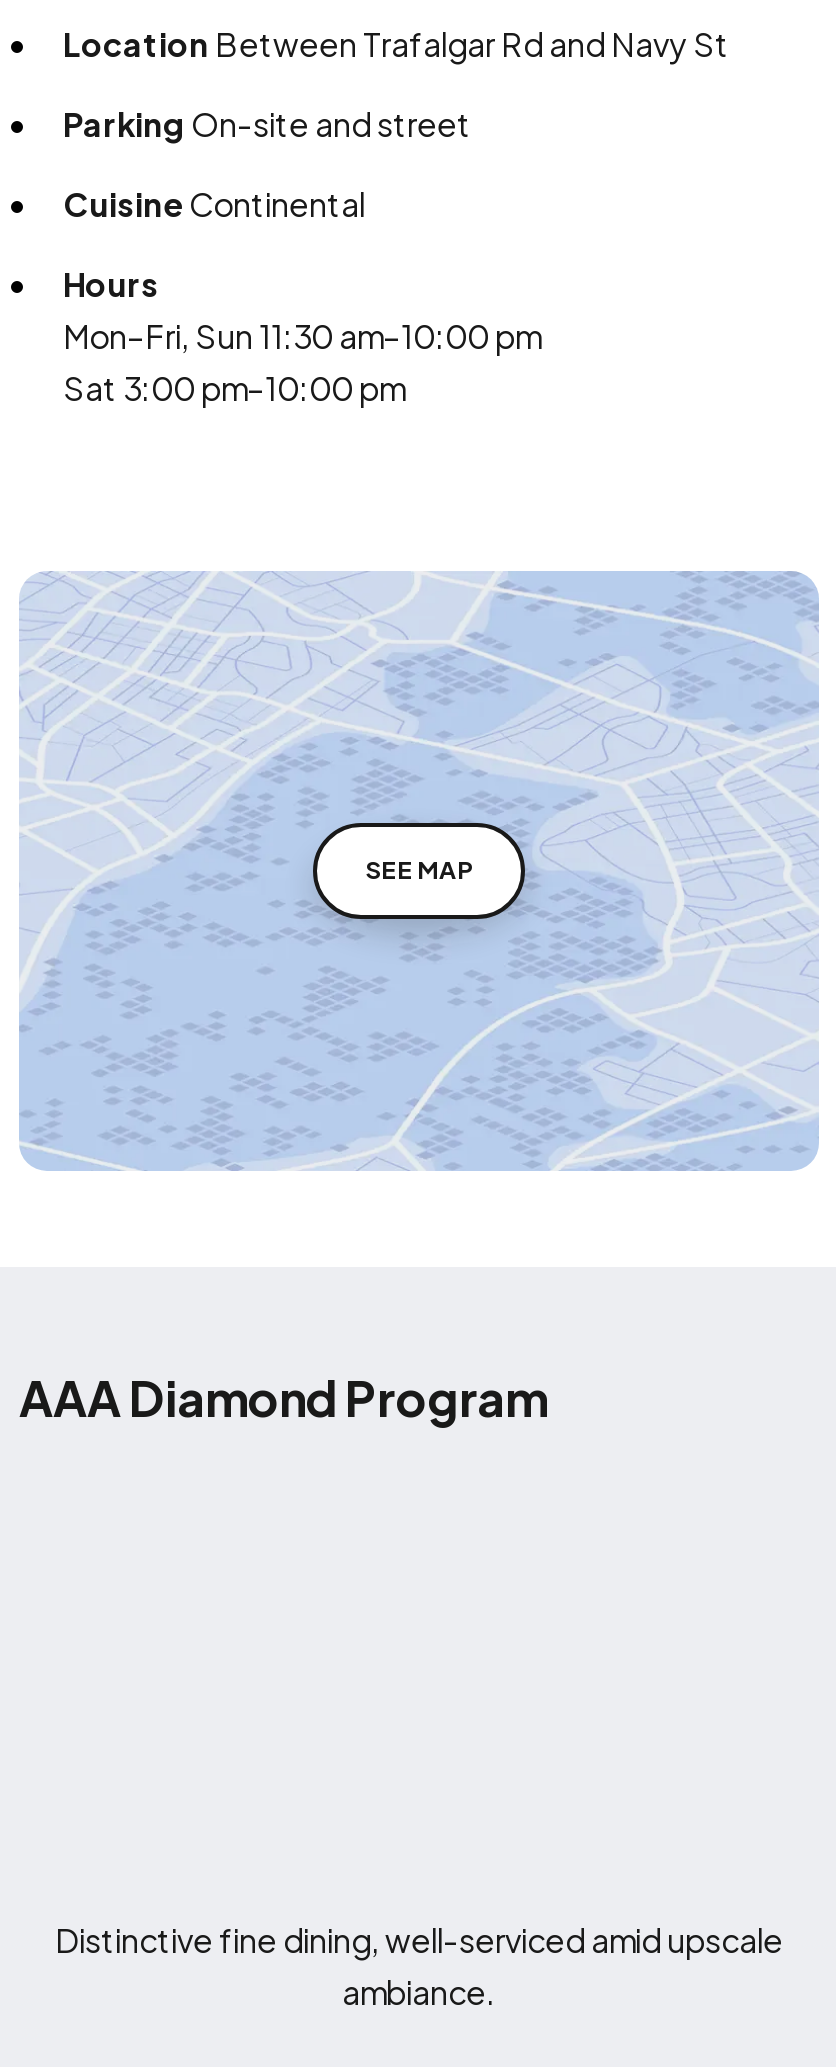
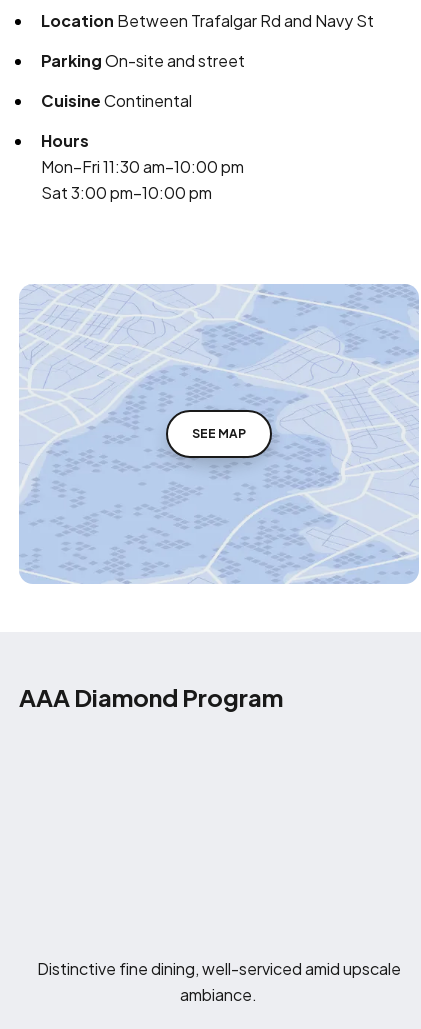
- Mon–Fri, Sun 11:30 am–10:00 pm
+ Mon–Fri 11:30 am–10:00 pm
